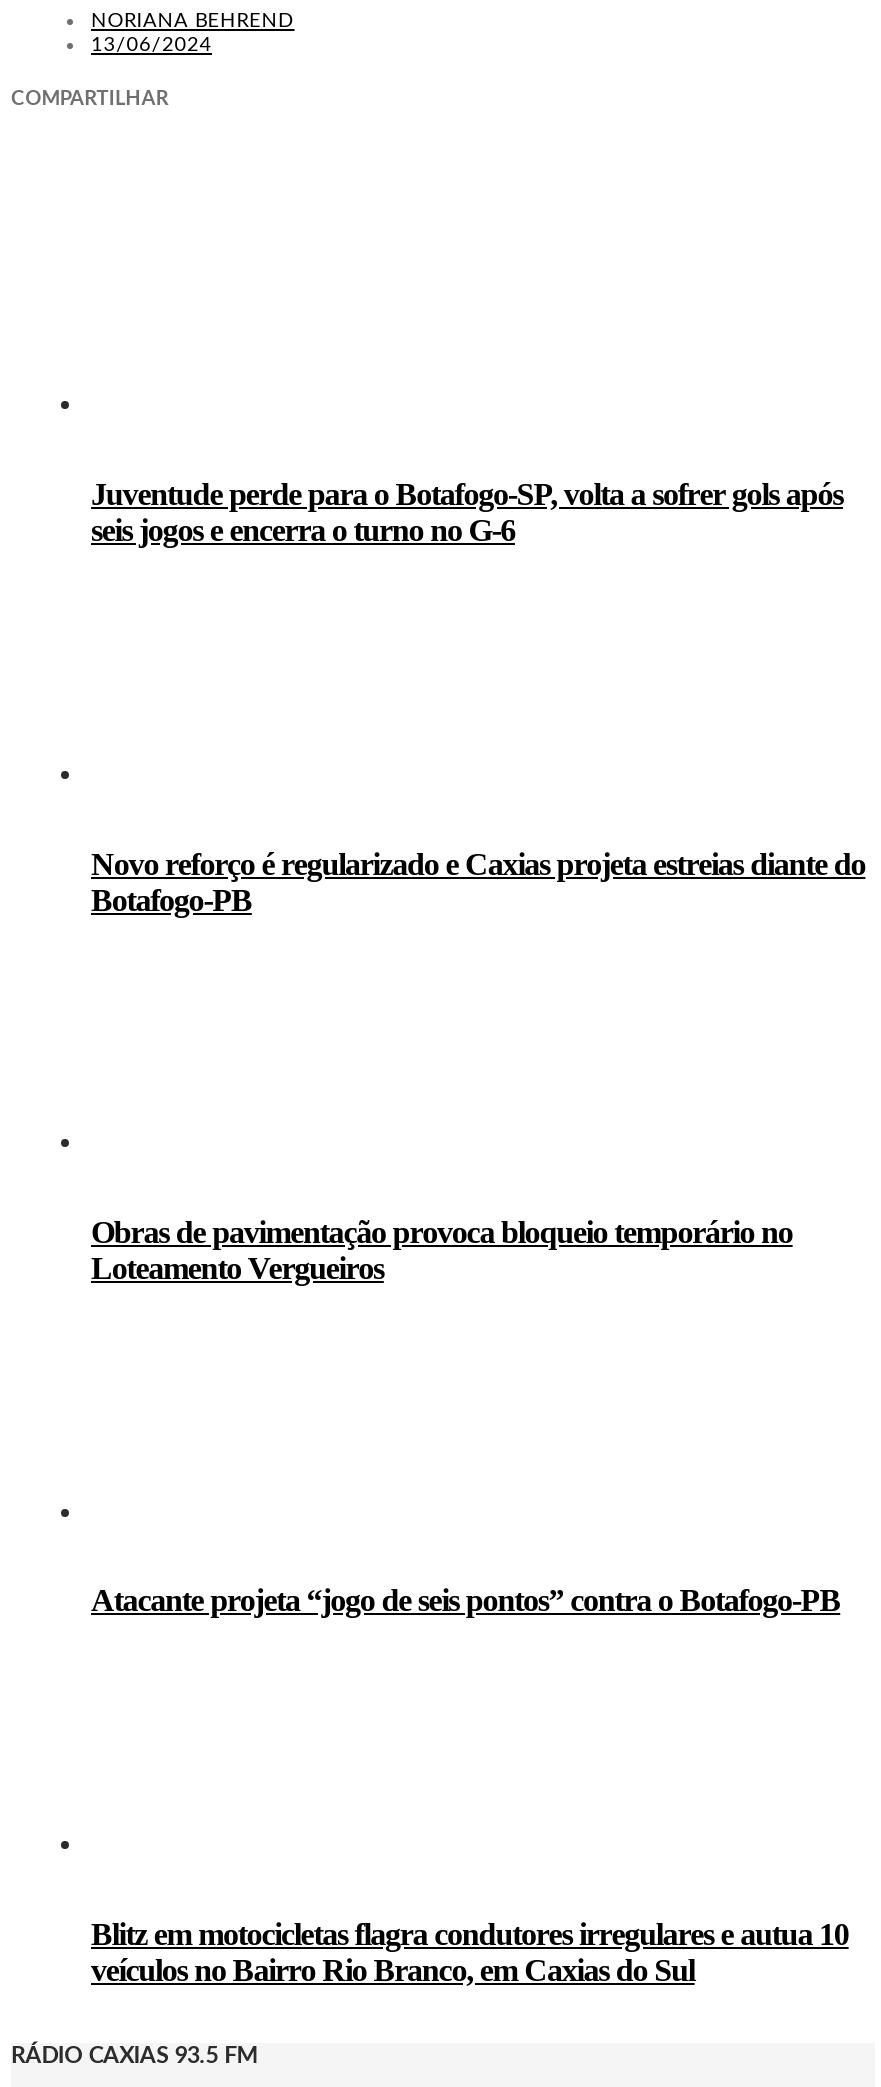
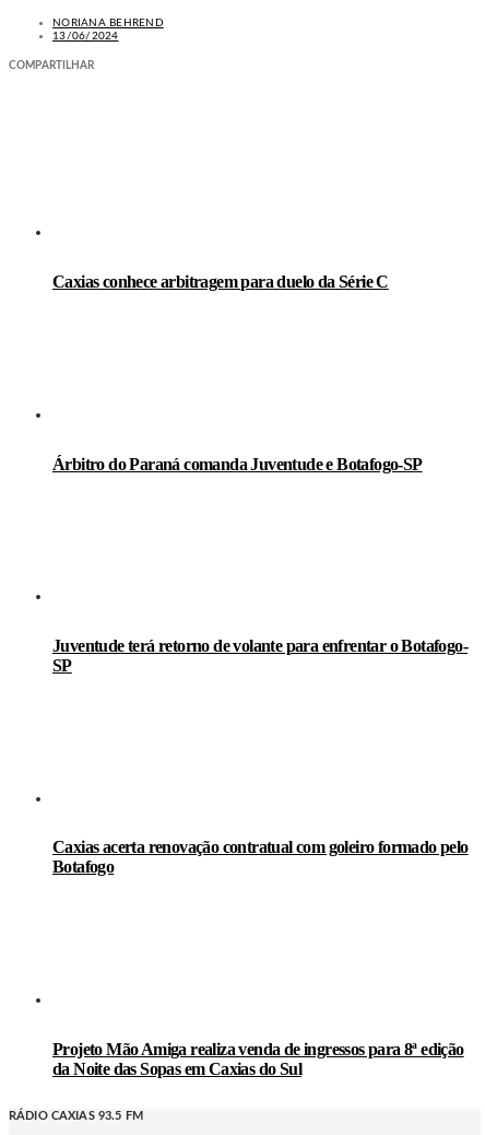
- Juventude perde para o Botafogo-SP, volta a sofrer gols após
- seis jogos e encerra o turno no G-6
+ Caxias conhece arbitragem para duelo da Série C

- Novo reforço é regularizado e Caxias projeta estreias diante do
- Botafogo-PB
+ Árbitro do Paraná comanda Juventude e Botafogo-SP

- Obras de pavimentação provoca bloqueio temporário no
- Loteamento Vergueiros
+ Juventude terá retorno de volante para enfrentar o Botafogo-
+ SP

- Atacante projeta “jogo de seis pontos” contra o Botafogo-PB
+ Caxias acerta renovação contratual com goleiro formado pelo
+ Botafogo

- Blitz em motocicletas flagra condutores irregulares e autua 10
- veículos no Bairro Rio Branco, em Caxias do Sul
+ Projeto Mão Amiga realiza venda de ingressos para 8ª edição
+ da Noite das Sopas em Caxias do Sul
